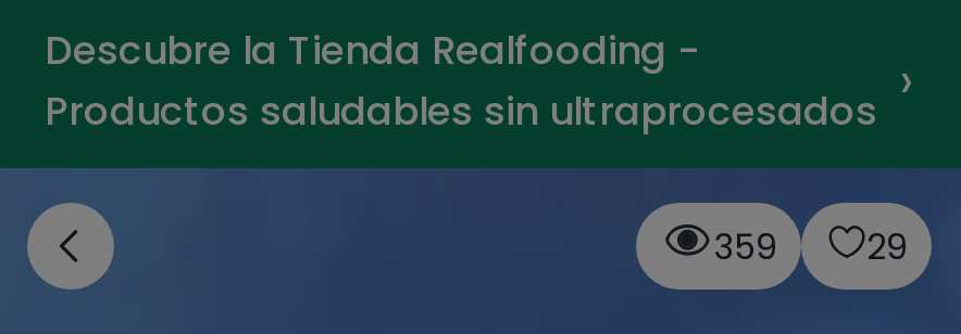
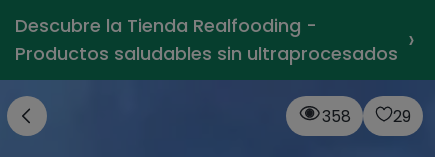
- 359 29
+ 358 29
